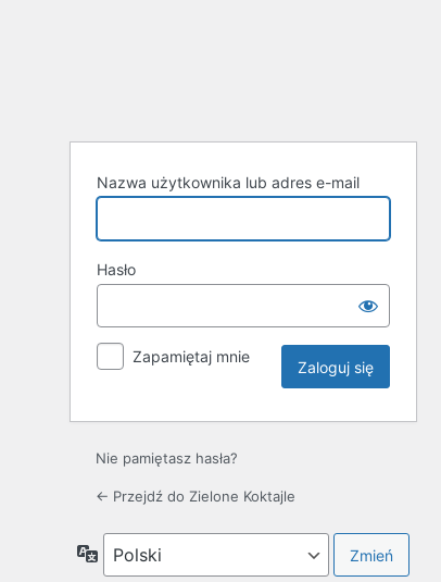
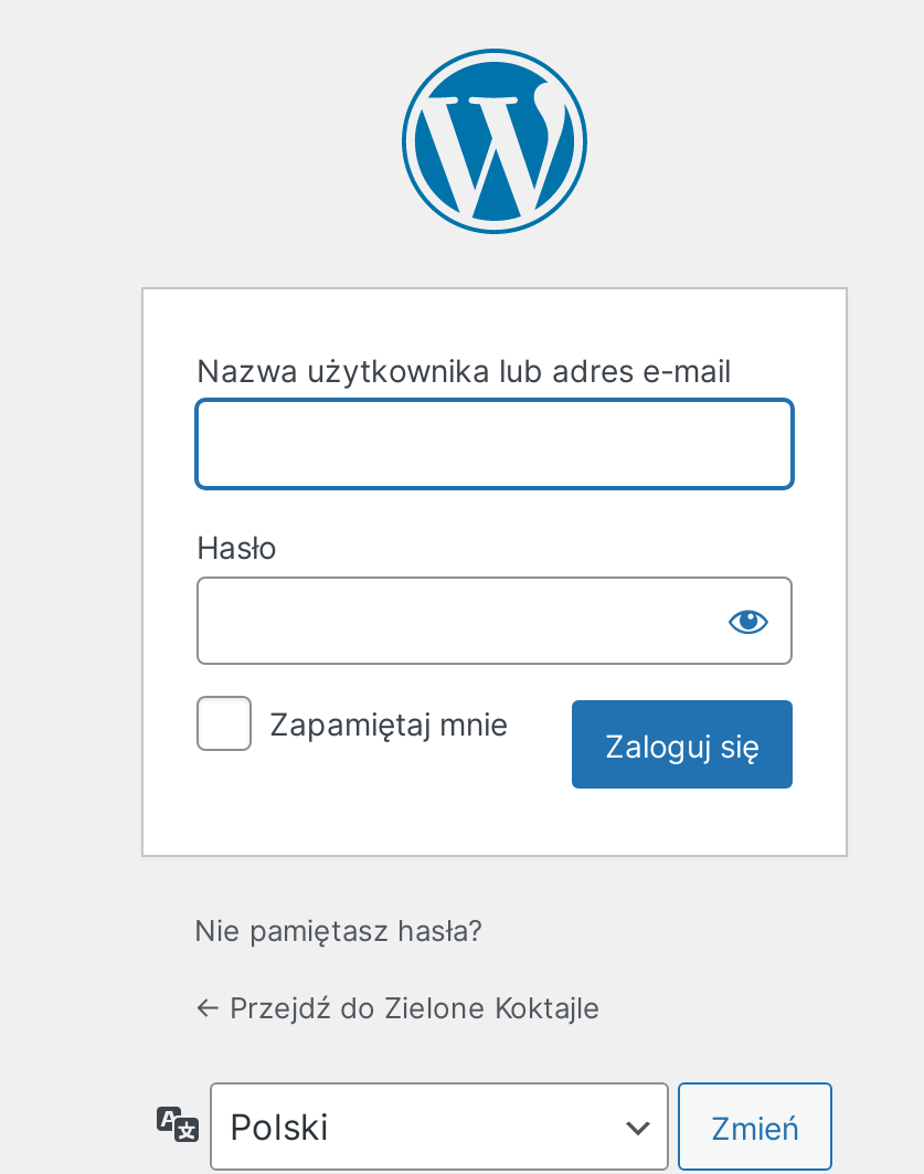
+ [image]
